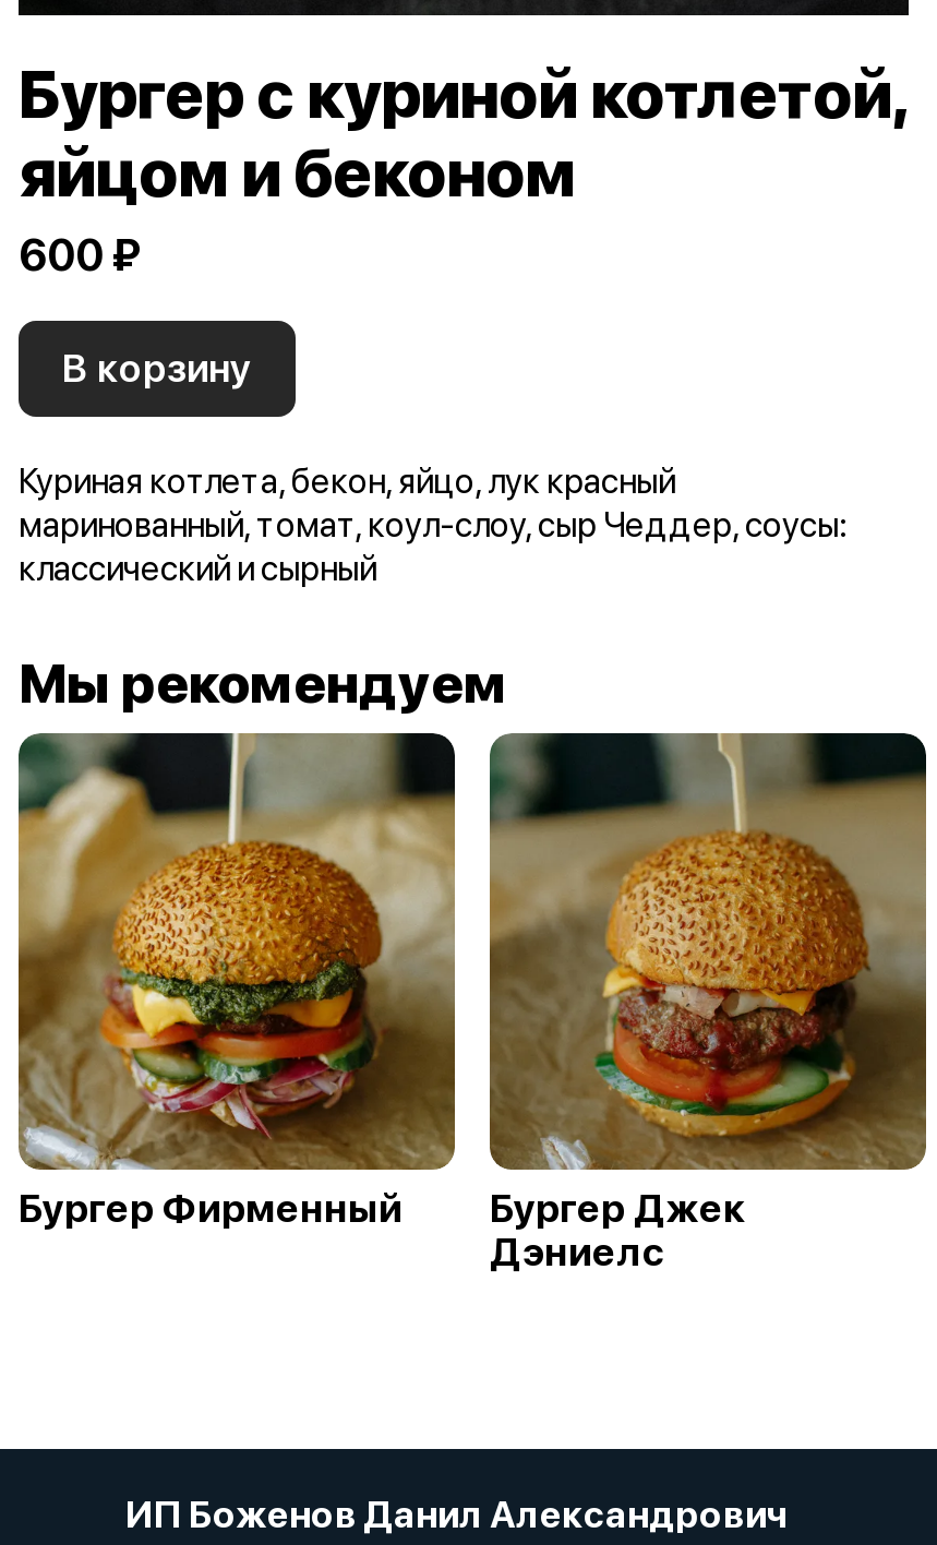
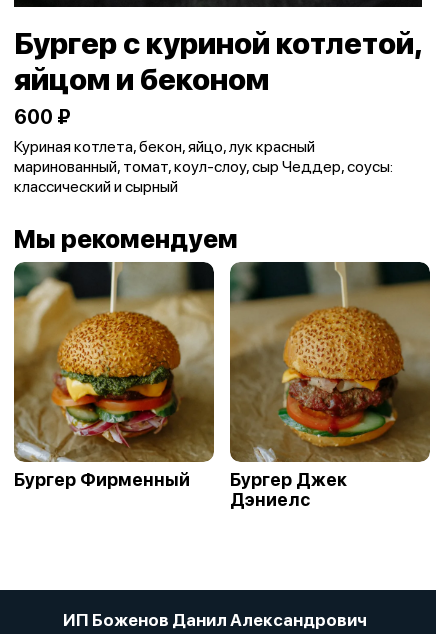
- В корзину
